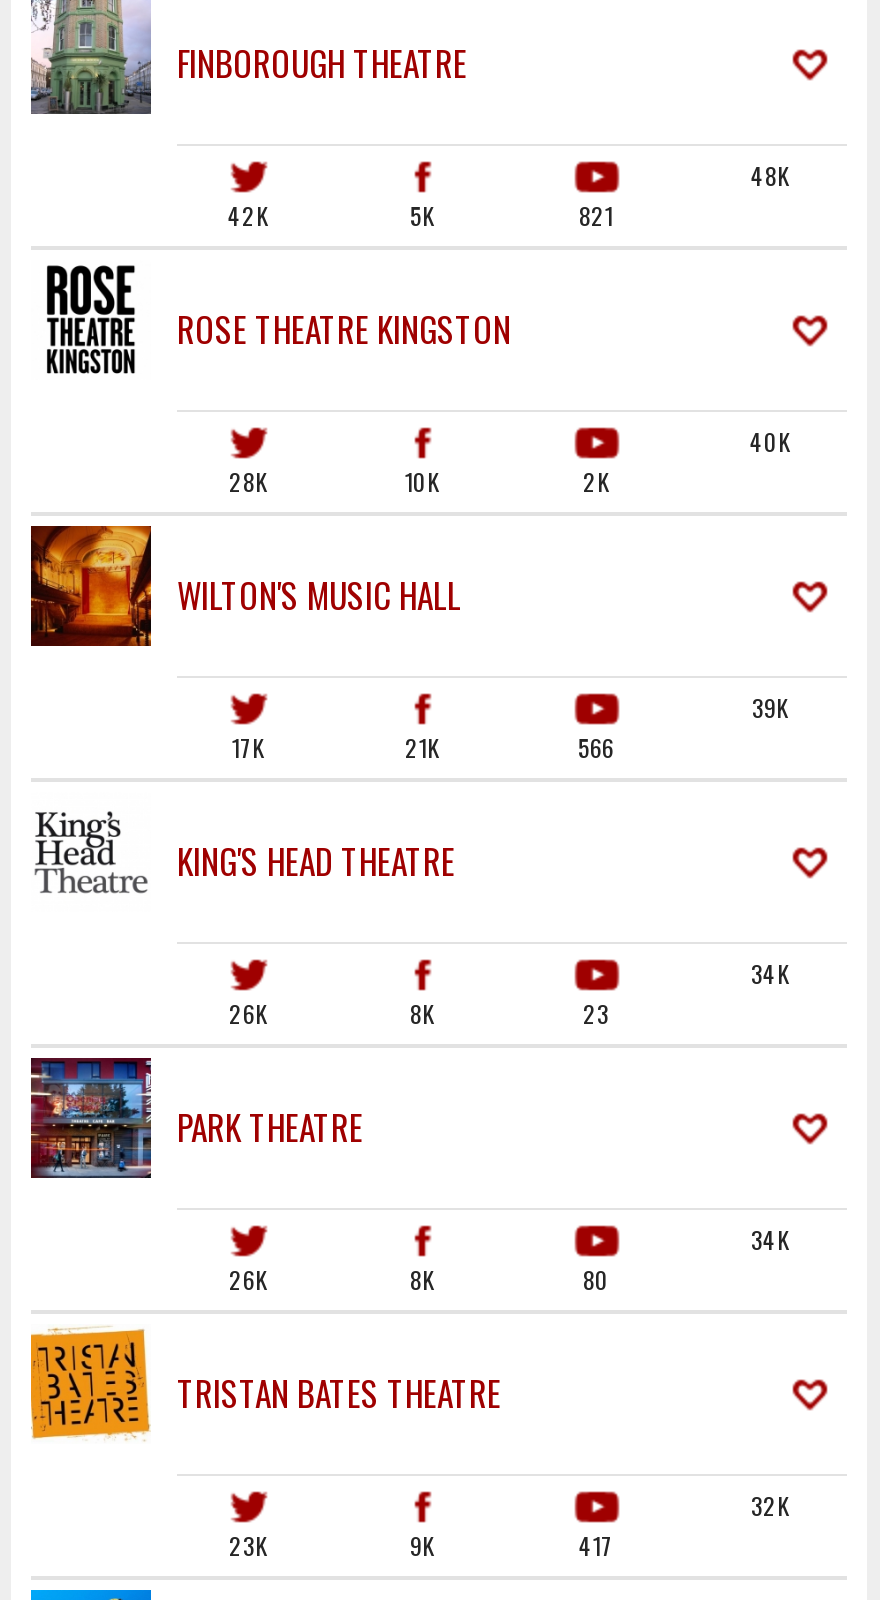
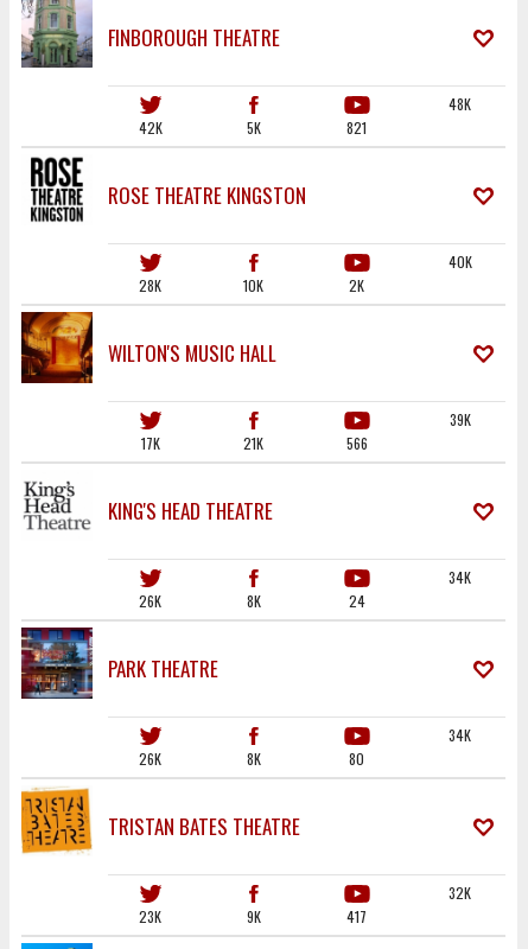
- 23
+ 24
